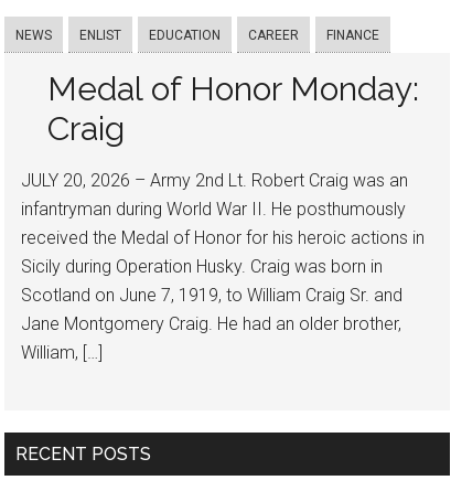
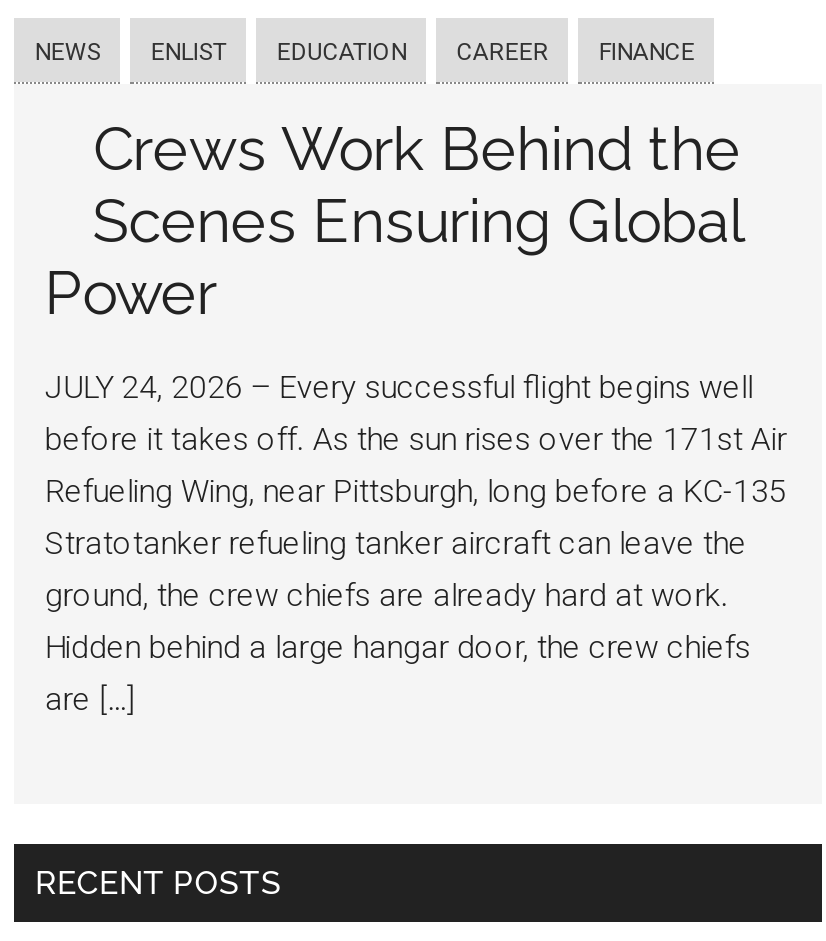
- Medal of Honor Monday:
- Craig
+ Crews Work Behind the
+ Scenes Ensuring Global
+ Power

- JULY 20, 2026 – Army 2nd Lt. Robert Craig was an
- infantryman during World War II. He posthumously
- received the Medal of Honor for his heroic actions in
- Sicily during Operation Husky. Craig was born in
- Scotland on June 7, 1919, to William Craig Sr. and
- Jane Montgomery Craig. He had an older brother,
- William, […]
+ JULY 24, 2026 – Every successful flight begins well
+ before it takes off. As the sun rises over the 171st Air
+ Refueling Wing, near Pittsburgh, long before a KC-135
+ Stratotanker refueling tanker aircraft can leave the
+ ground, the crew chiefs are already hard at work.
+ Hidden behind a large hangar door, the crew chiefs
+ are […]
